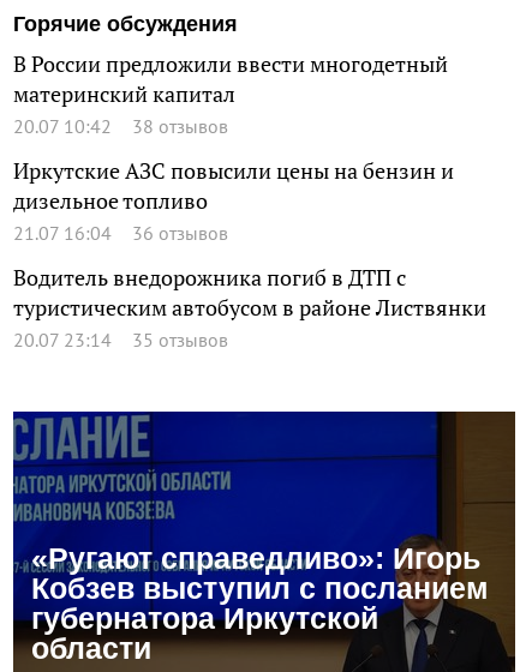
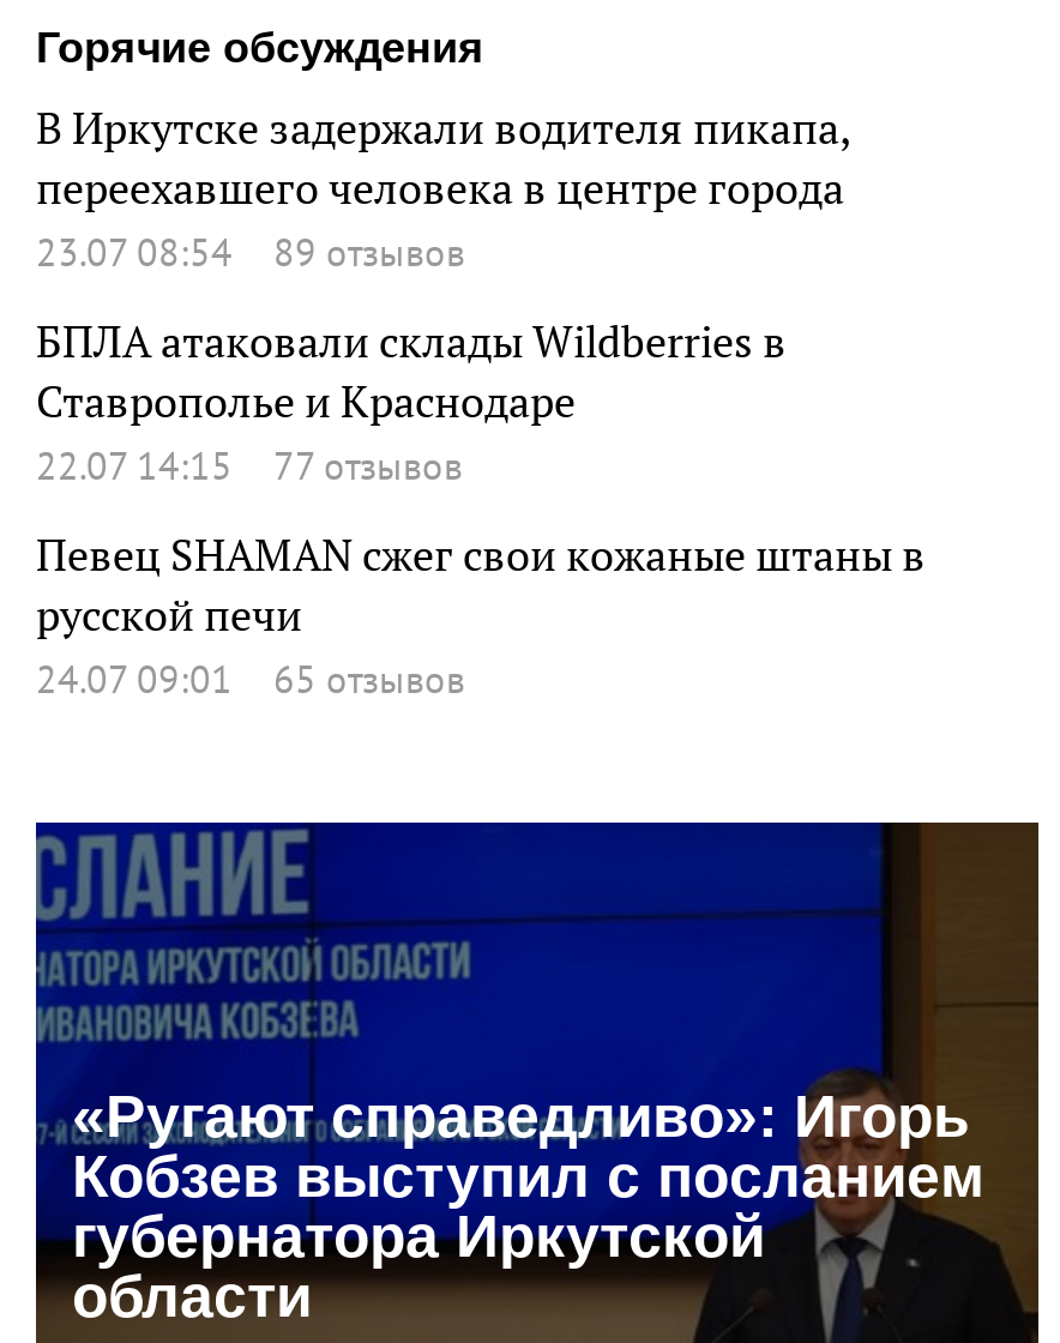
- В России предложили ввести многодетный
- материнский капитал
- 20.07 10:42
- 38 отзывов
+ В Иркутске задержали водителя пикапа,
+ переехавшего человека в центре города
+ 23.07 08:54
+ 89 отзывов

- Иркутские АЗС повысили цены на бензин и
- дизельное топливо
- 21.07 16:04
- 36 отзывов
+ БПЛА атаковали склады Wildberries в
+ Ставрополье и Краснодаре
+ 22.07 14:15
+ 77 отзывов

- Водитель внедорожника погиб в ДТП с
- туристическим автобусом в районе Листвянки
- 20.07 23:14
- 35 отзывов
+ Певец SHAMAN сжег свои кожаные штаны в
+ русской печи
+ 24.07 09:01
+ 65 отзывов
